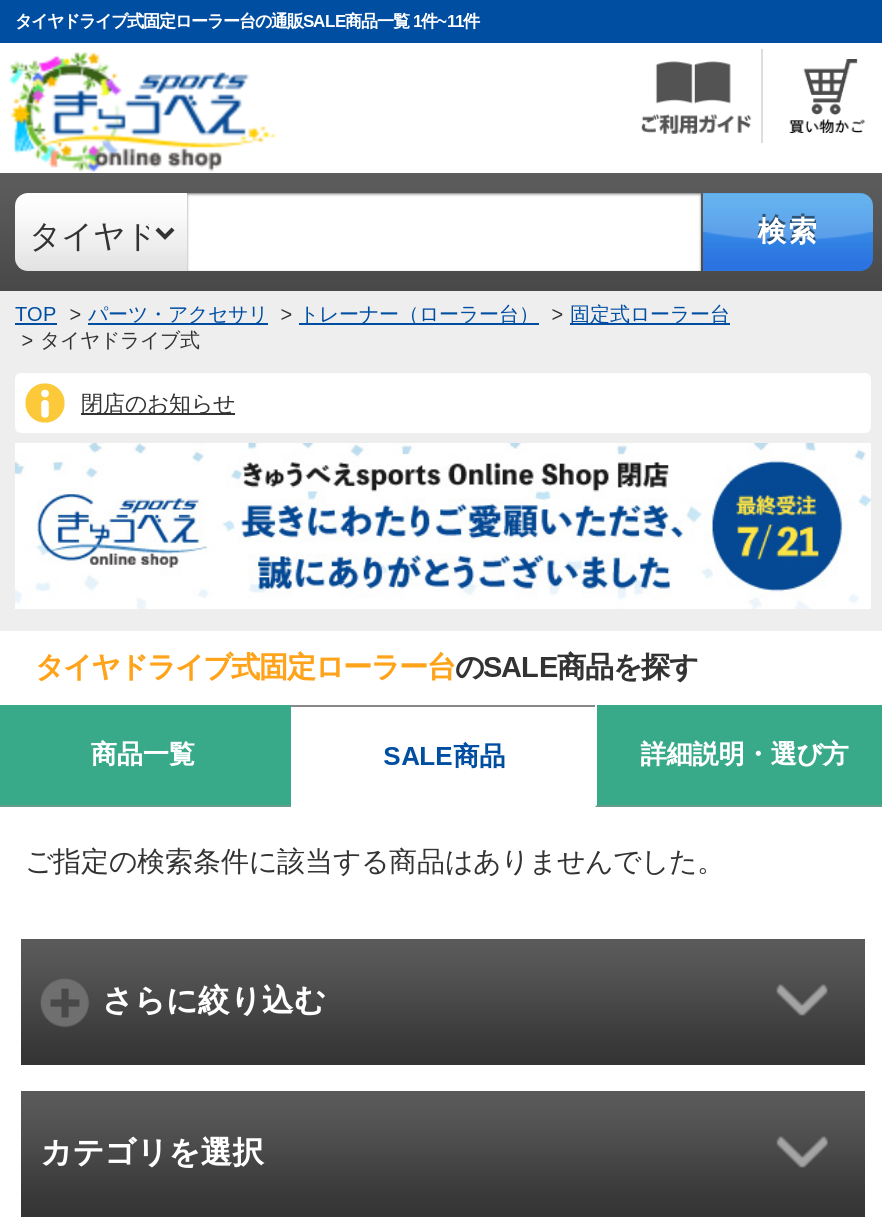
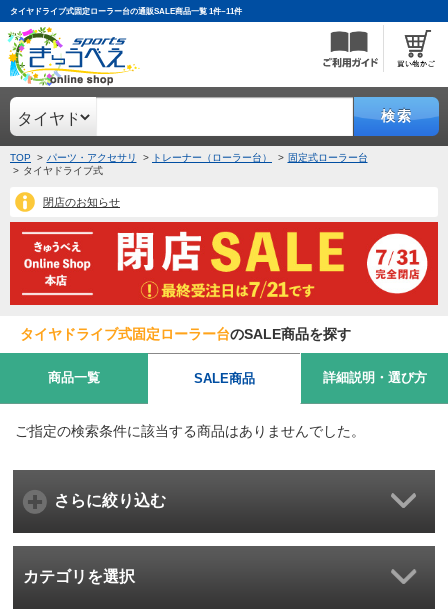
- [image]
+ [image]
